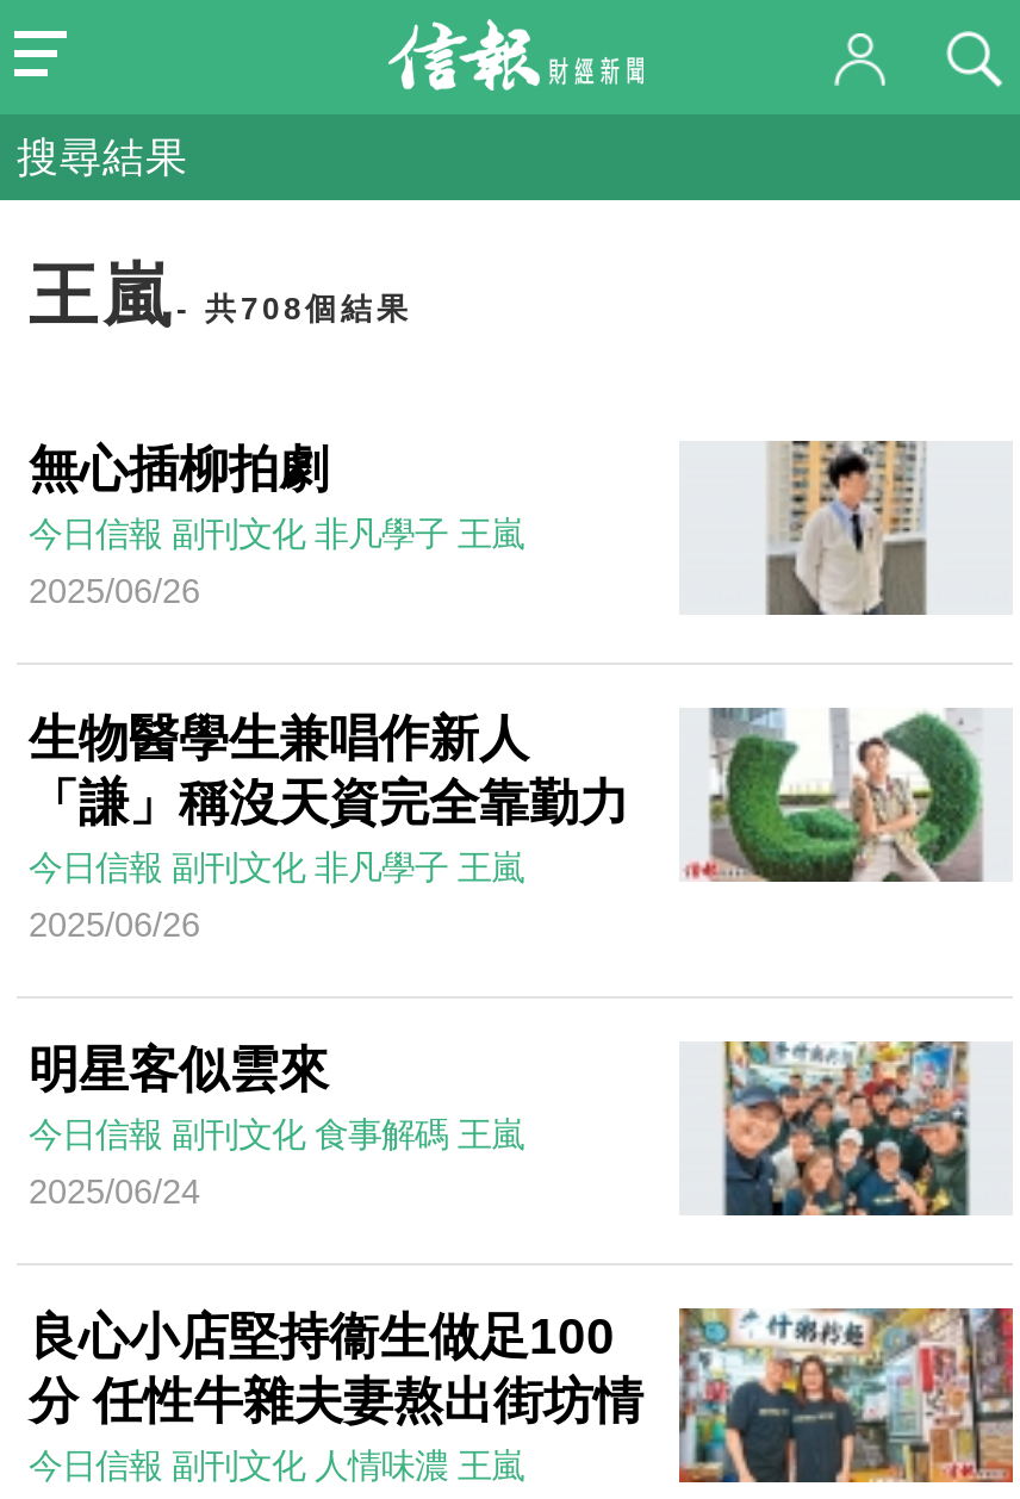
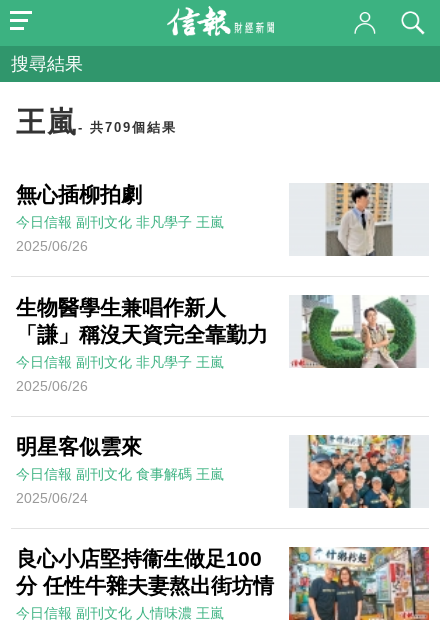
- 王嵐- 共708個結果
+ 王嵐- 共709個結果
